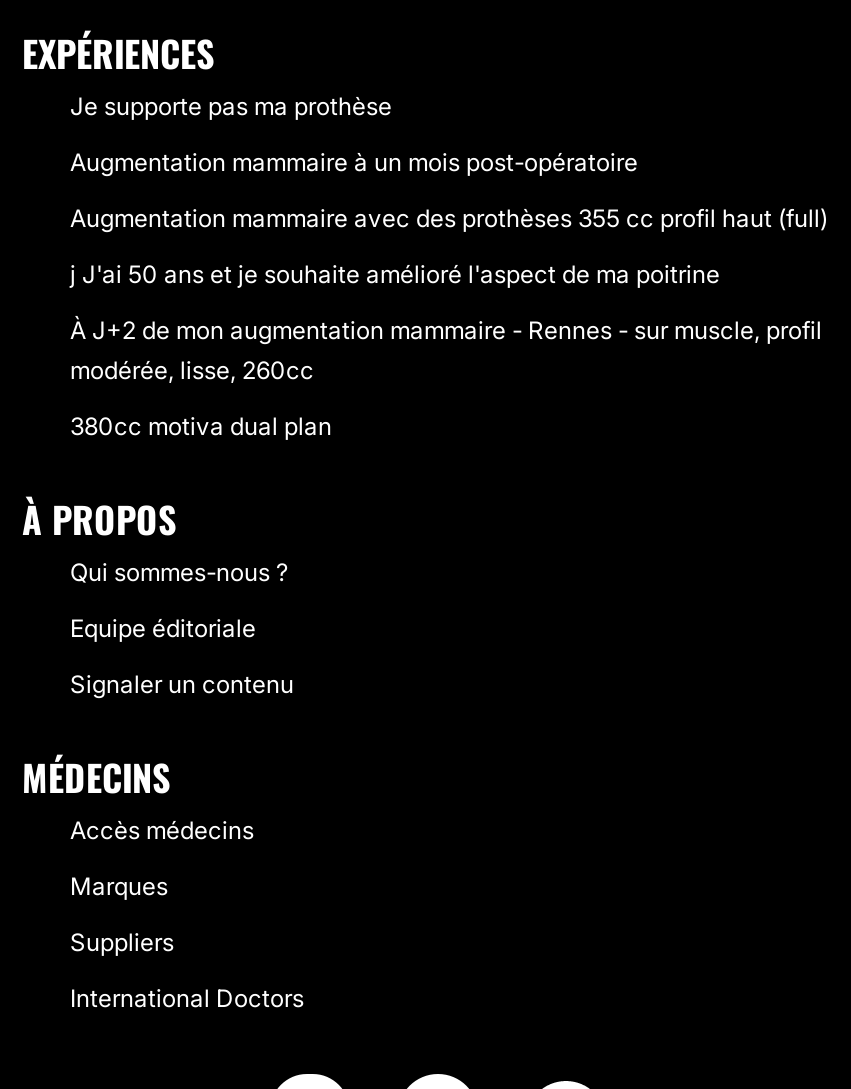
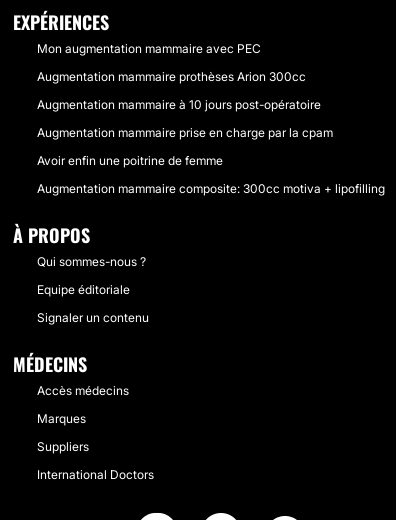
- Je supporte pas ma prothèse
+ Mon augmentation mammaire avec PEC

- Augmentation mammaire à un mois post-opératoire
+ Augmentation mammaire prothèses Arion 300cc

- Augmentation mammaire avec des prothèses 355 cc profil haut (full)
+ Augmentation mammaire à 10 jours post-opératoire

- j J'ai 50 ans et je souhaite amélioré l'aspect de ma poitrine
+ Augmentation mammaire prise en charge par la cpam

- À J+2 de mon augmentation mammaire - Rennes - sur muscle, profil
- modérée, lisse, 260cc
+ Avoir enfin une poitrine de femme

- 380cc motiva dual plan
+ Augmentation mammaire composite: 300cc motiva + lipofilling
